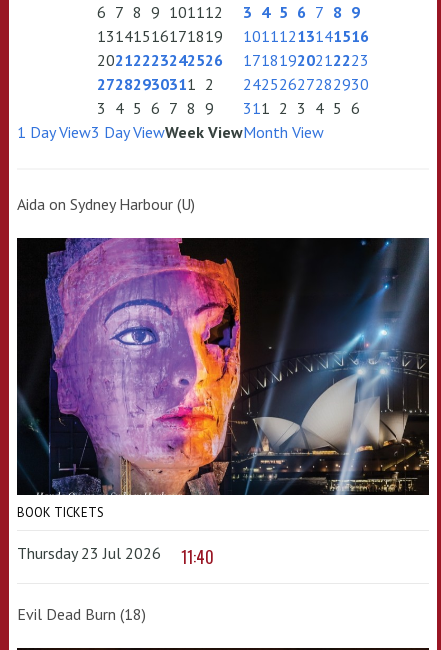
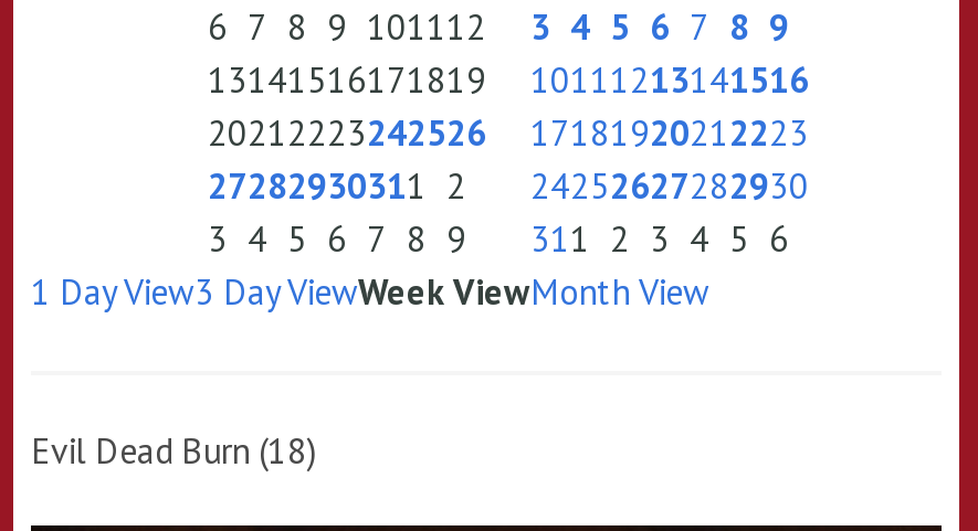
- Aida on Sydney Harbour (U)

- [image]
- BOOK TICKETS
- Thursday 23 Jul 2026
- 11:40
